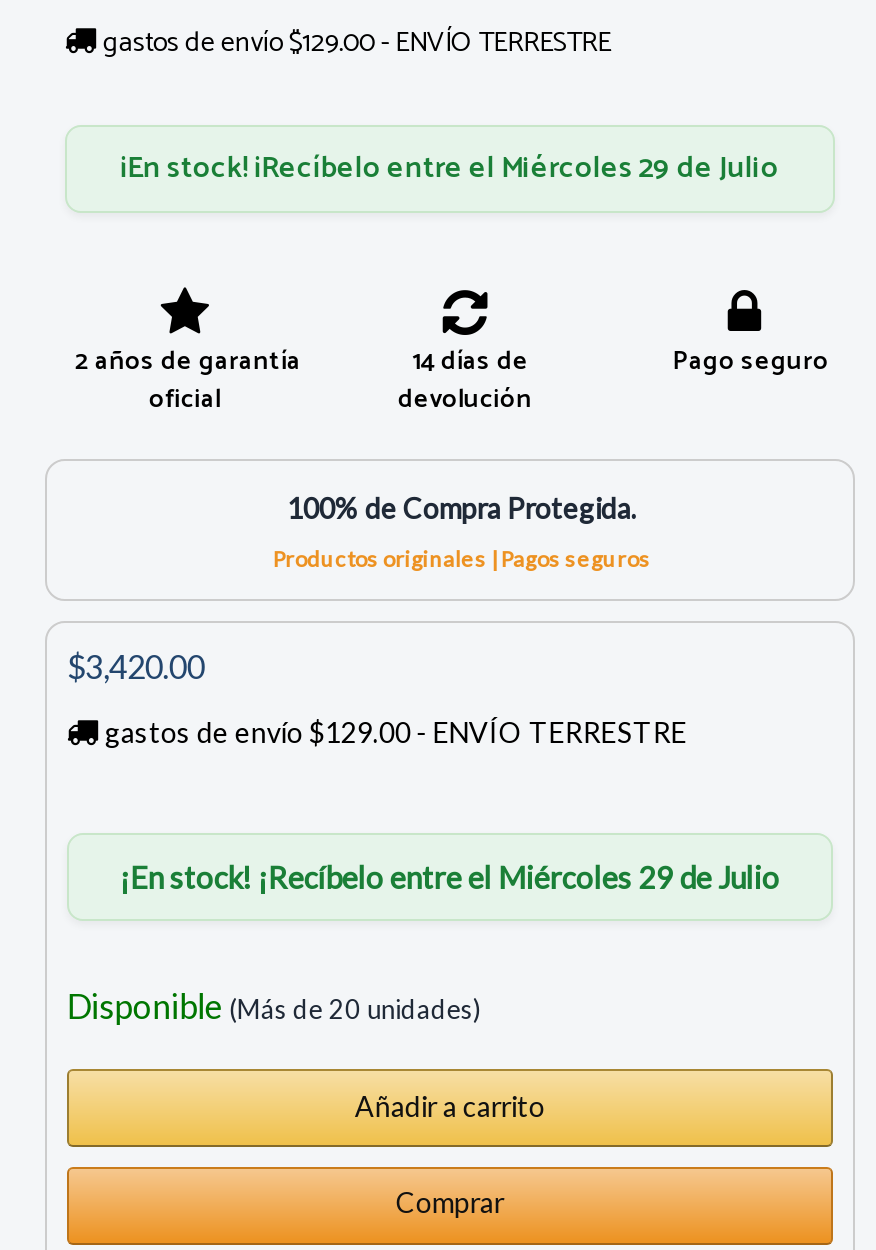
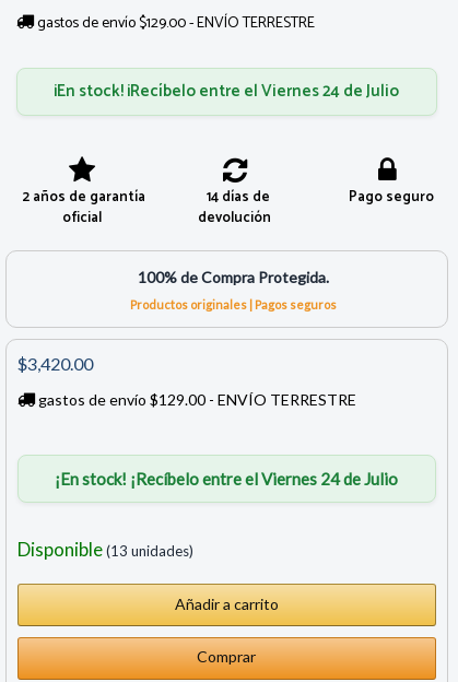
- ¡En stock! ¡Recíbelo entre el Miércoles 29 de Julio
+ ¡En stock! ¡Recíbelo entre el Viernes 24 de Julio

- ¡En stock! ¡Recíbelo entre el Miércoles 29 de Julio
+ ¡En stock! ¡Recíbelo entre el Viernes 24 de Julio

- Disponible (Más de 20 unidades)
+ Disponible (13 unidades)
